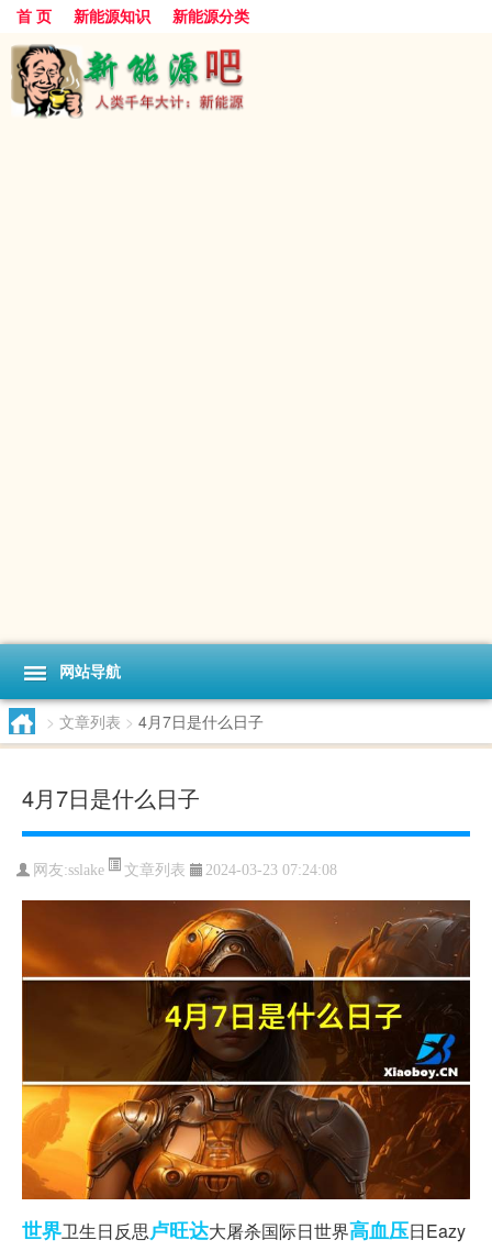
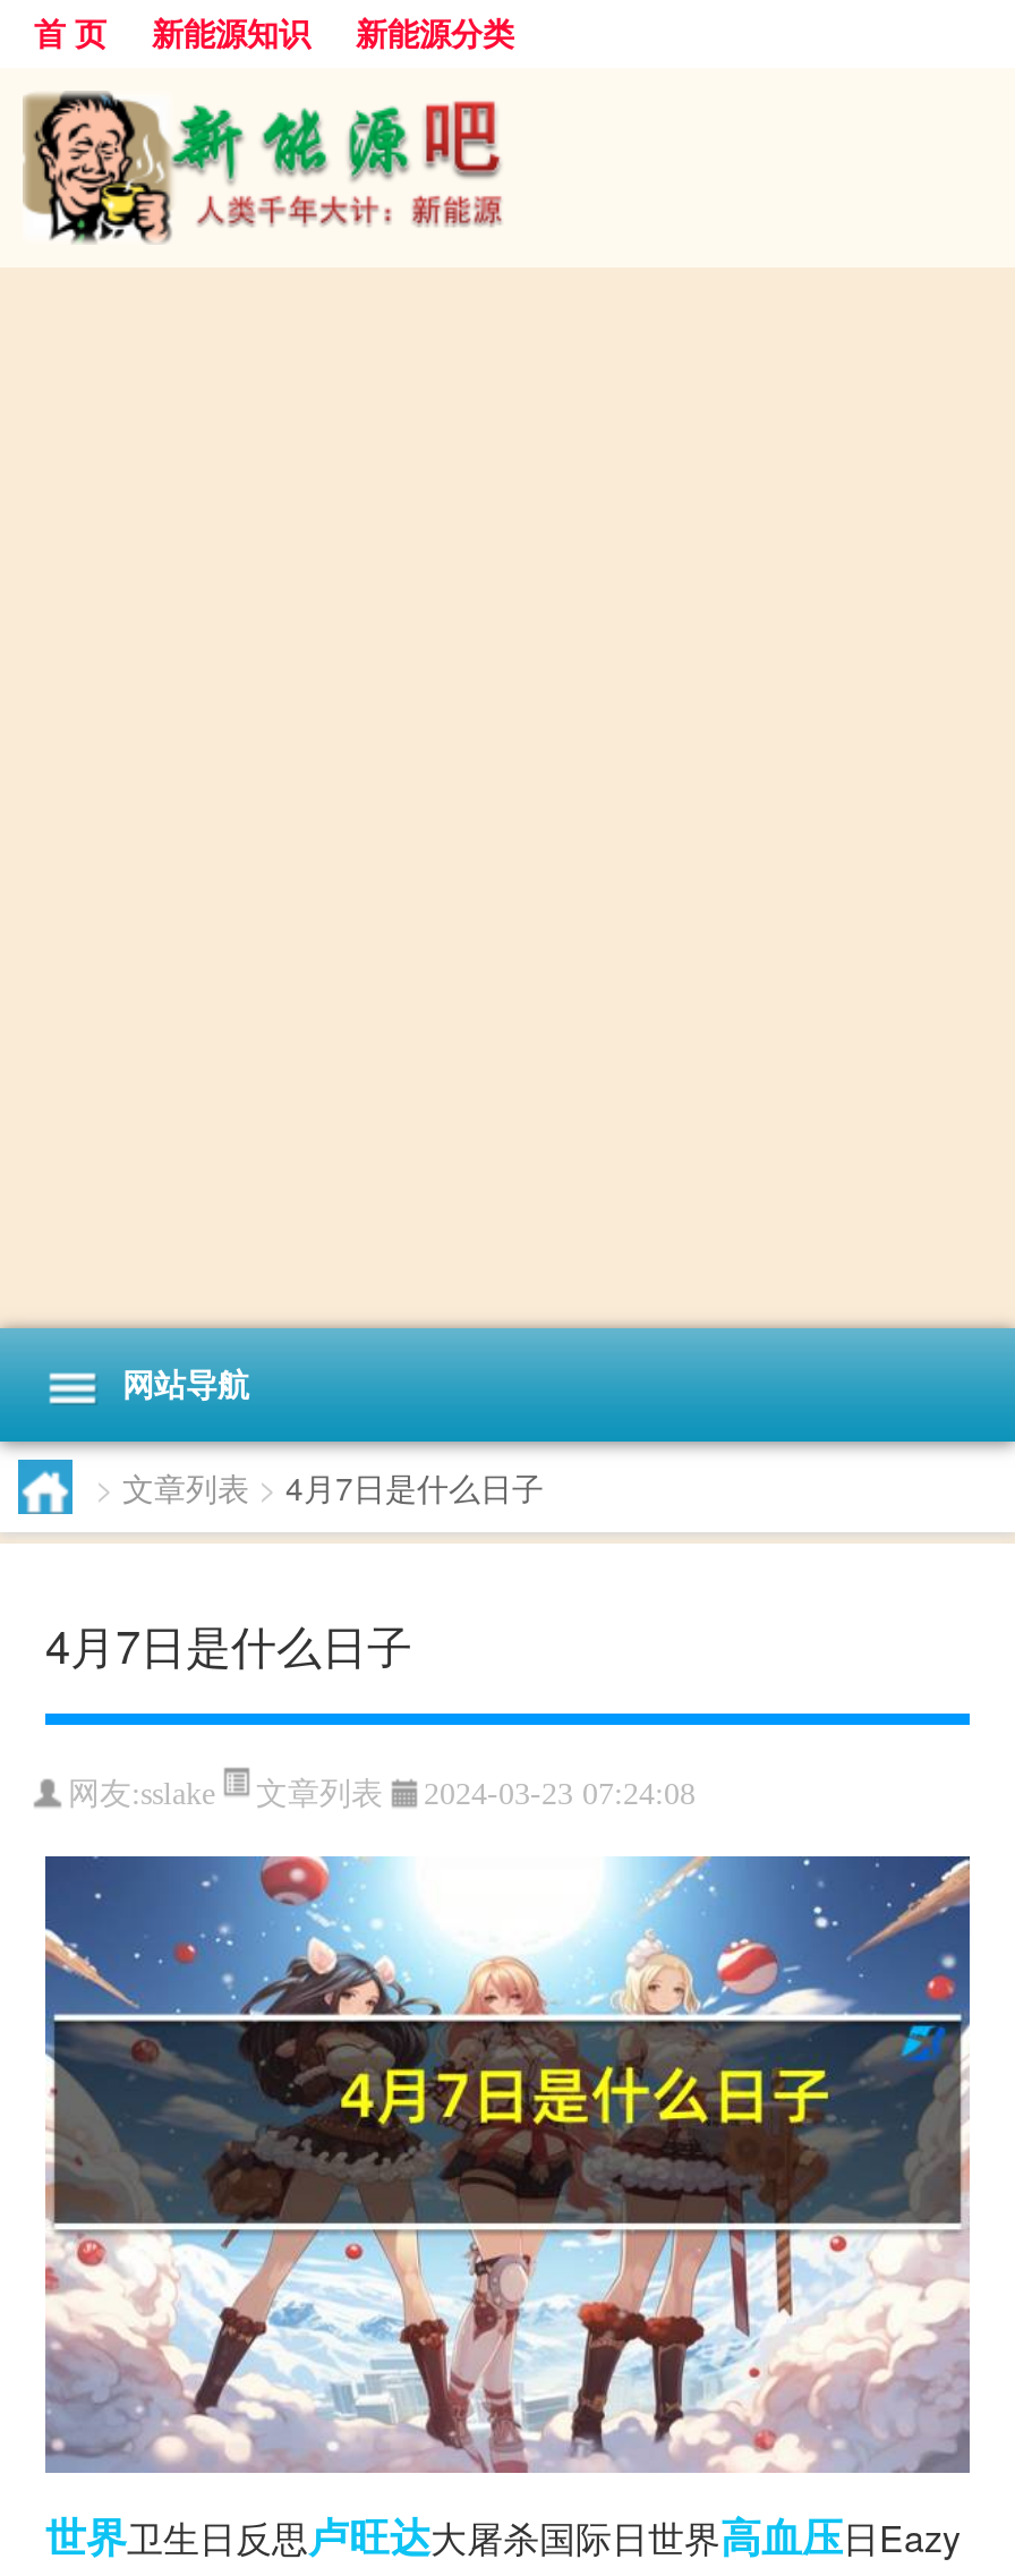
- [image]
+ [image]
